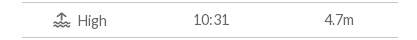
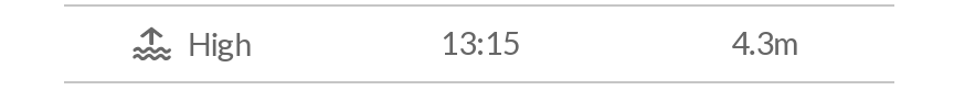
- 10:31
- 4.7m
+ 13:15
+ 4.3m
